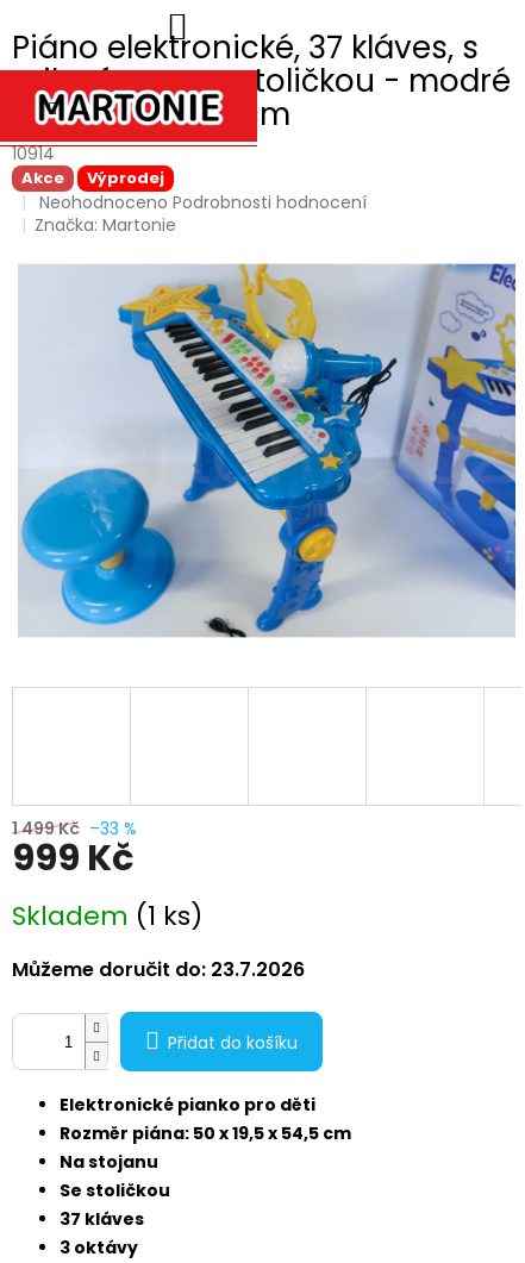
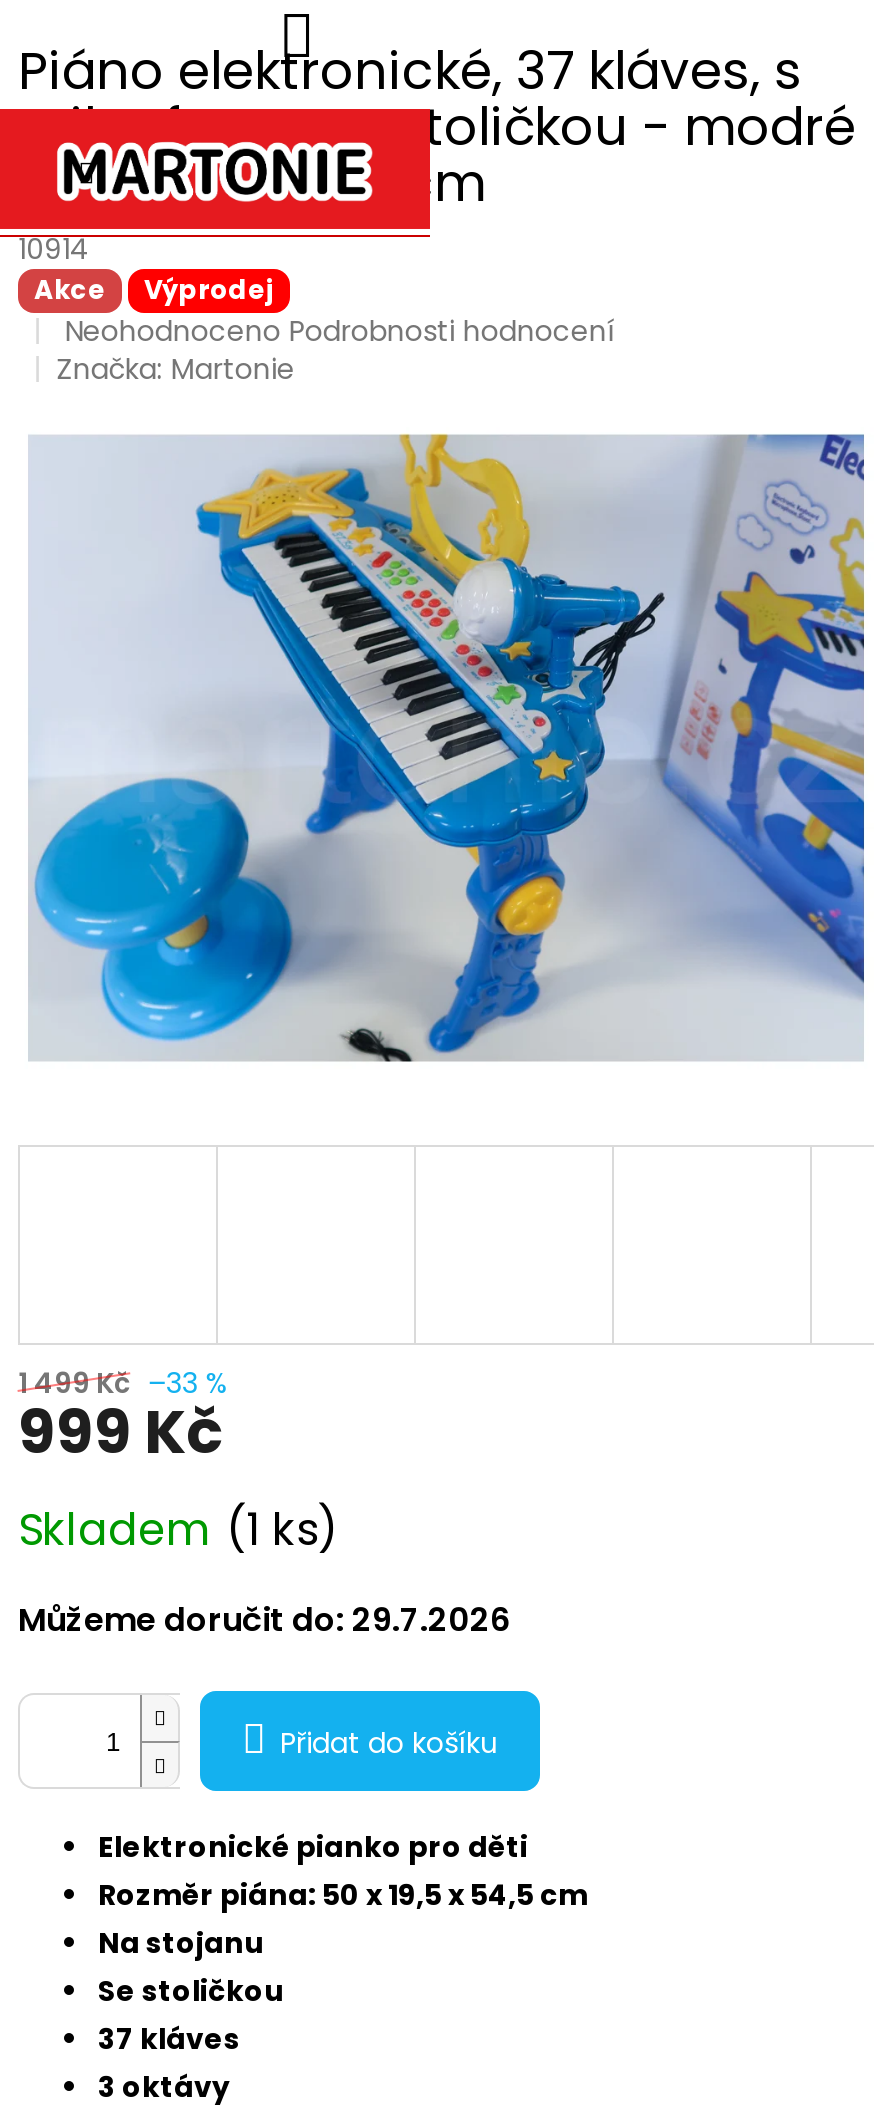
- Můžeme doručit do: 23.7.2026
+ Můžeme doručit do: 29.7.2026
